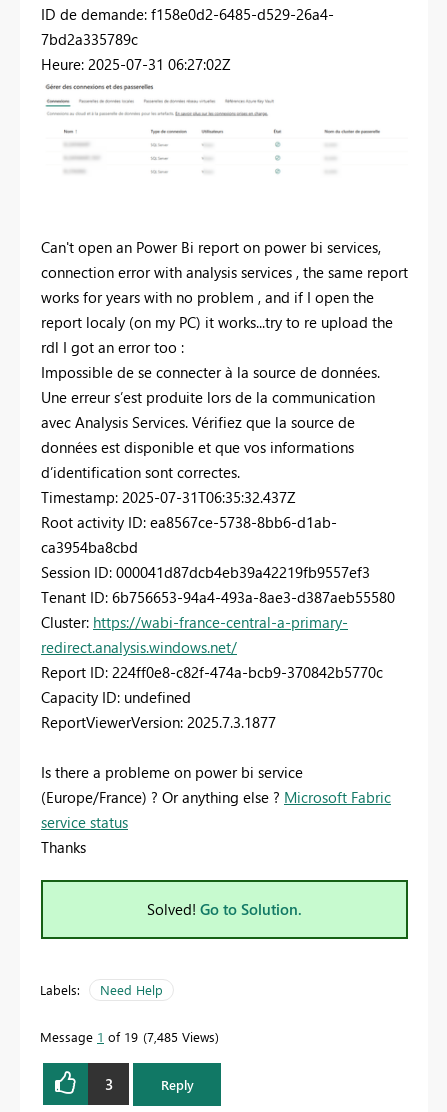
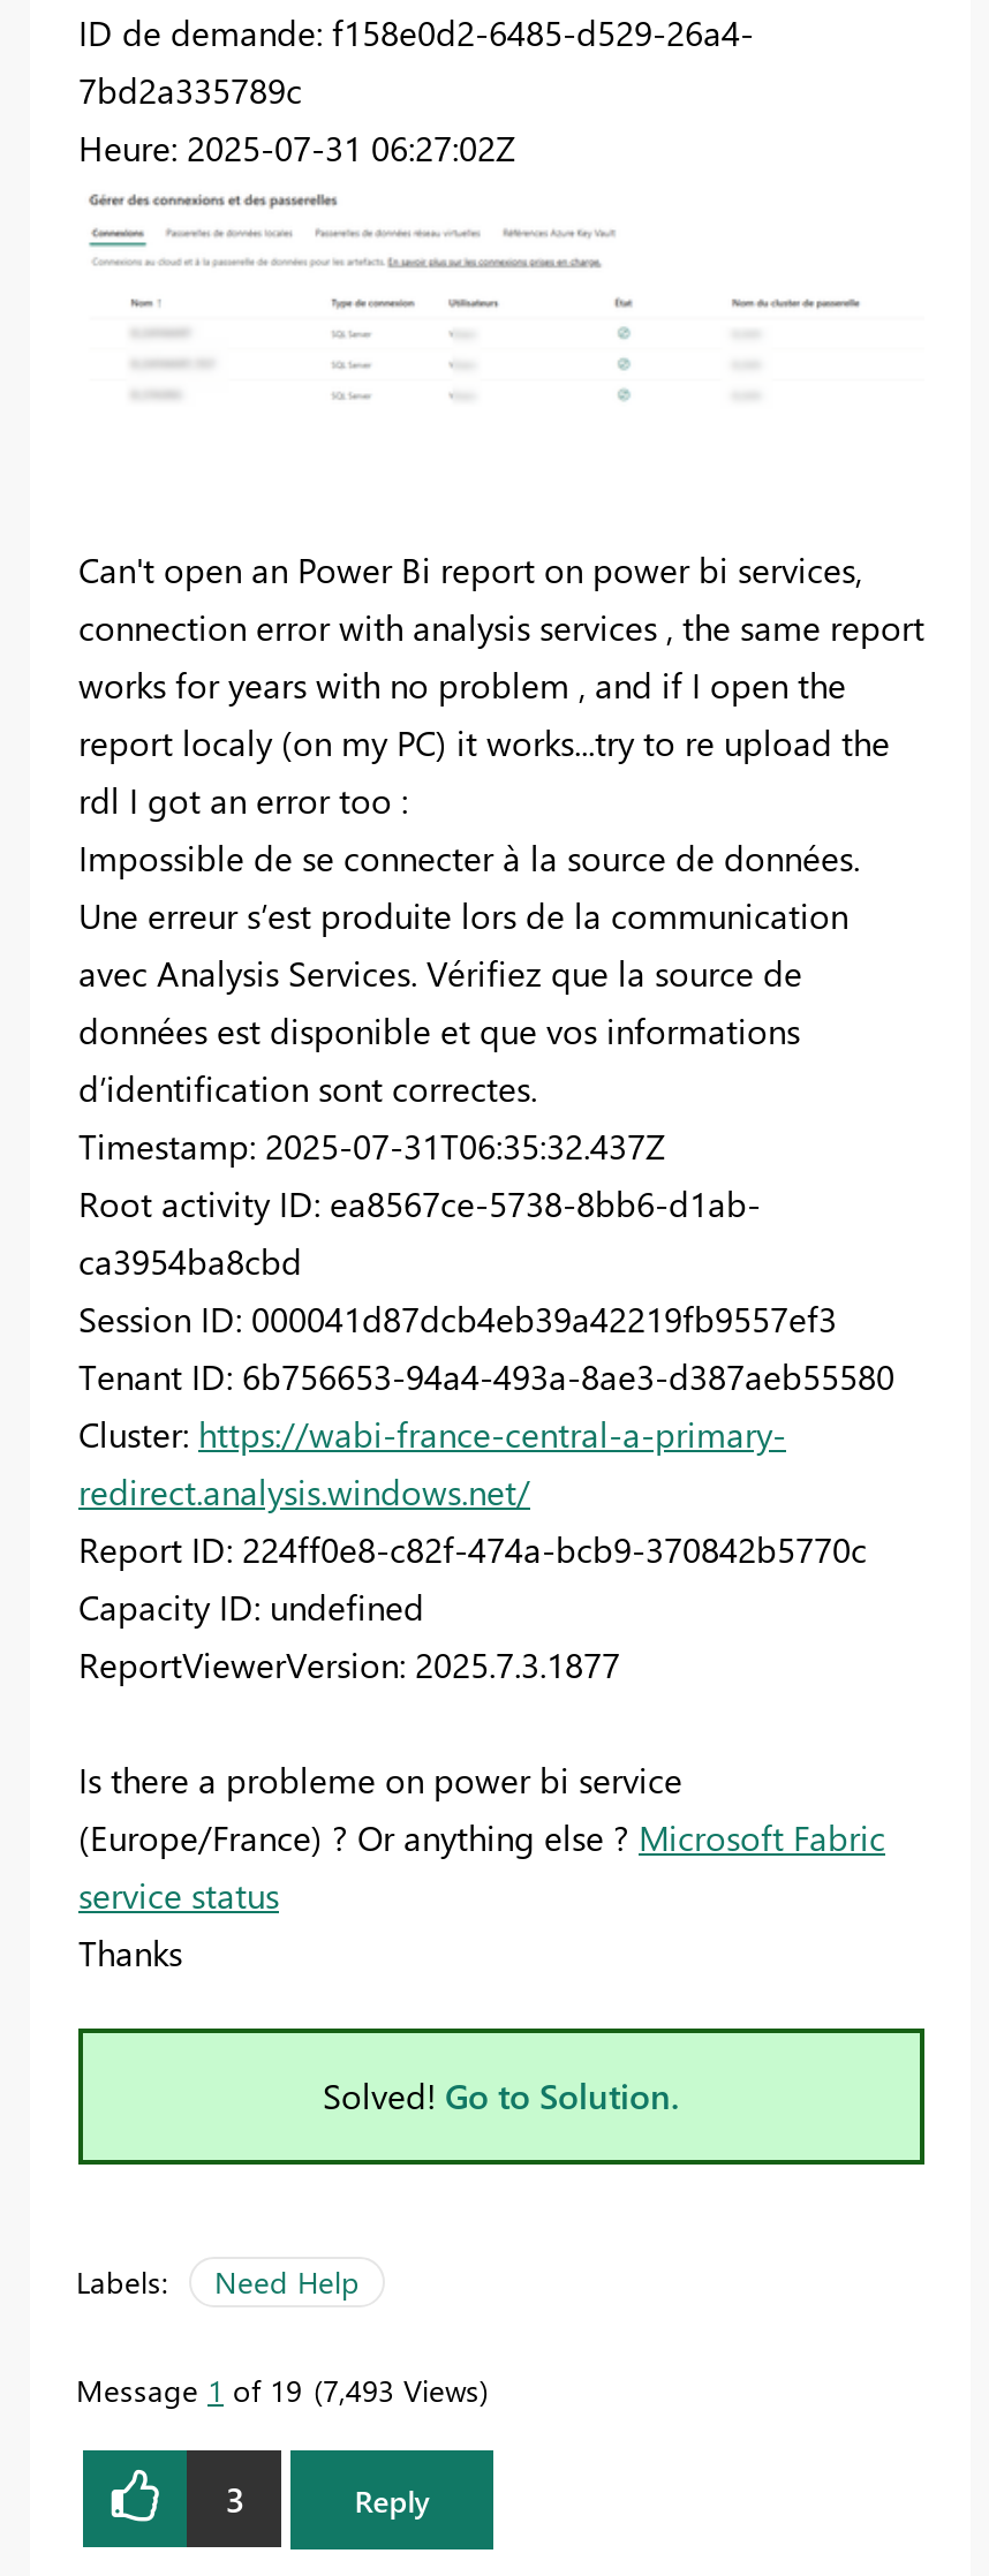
- Message 1 of 19 7,485 Views
+ Message 1 of 19 7,493 Views
